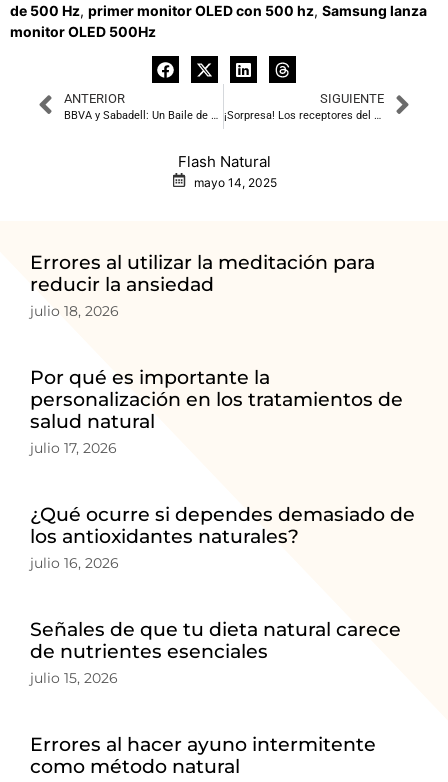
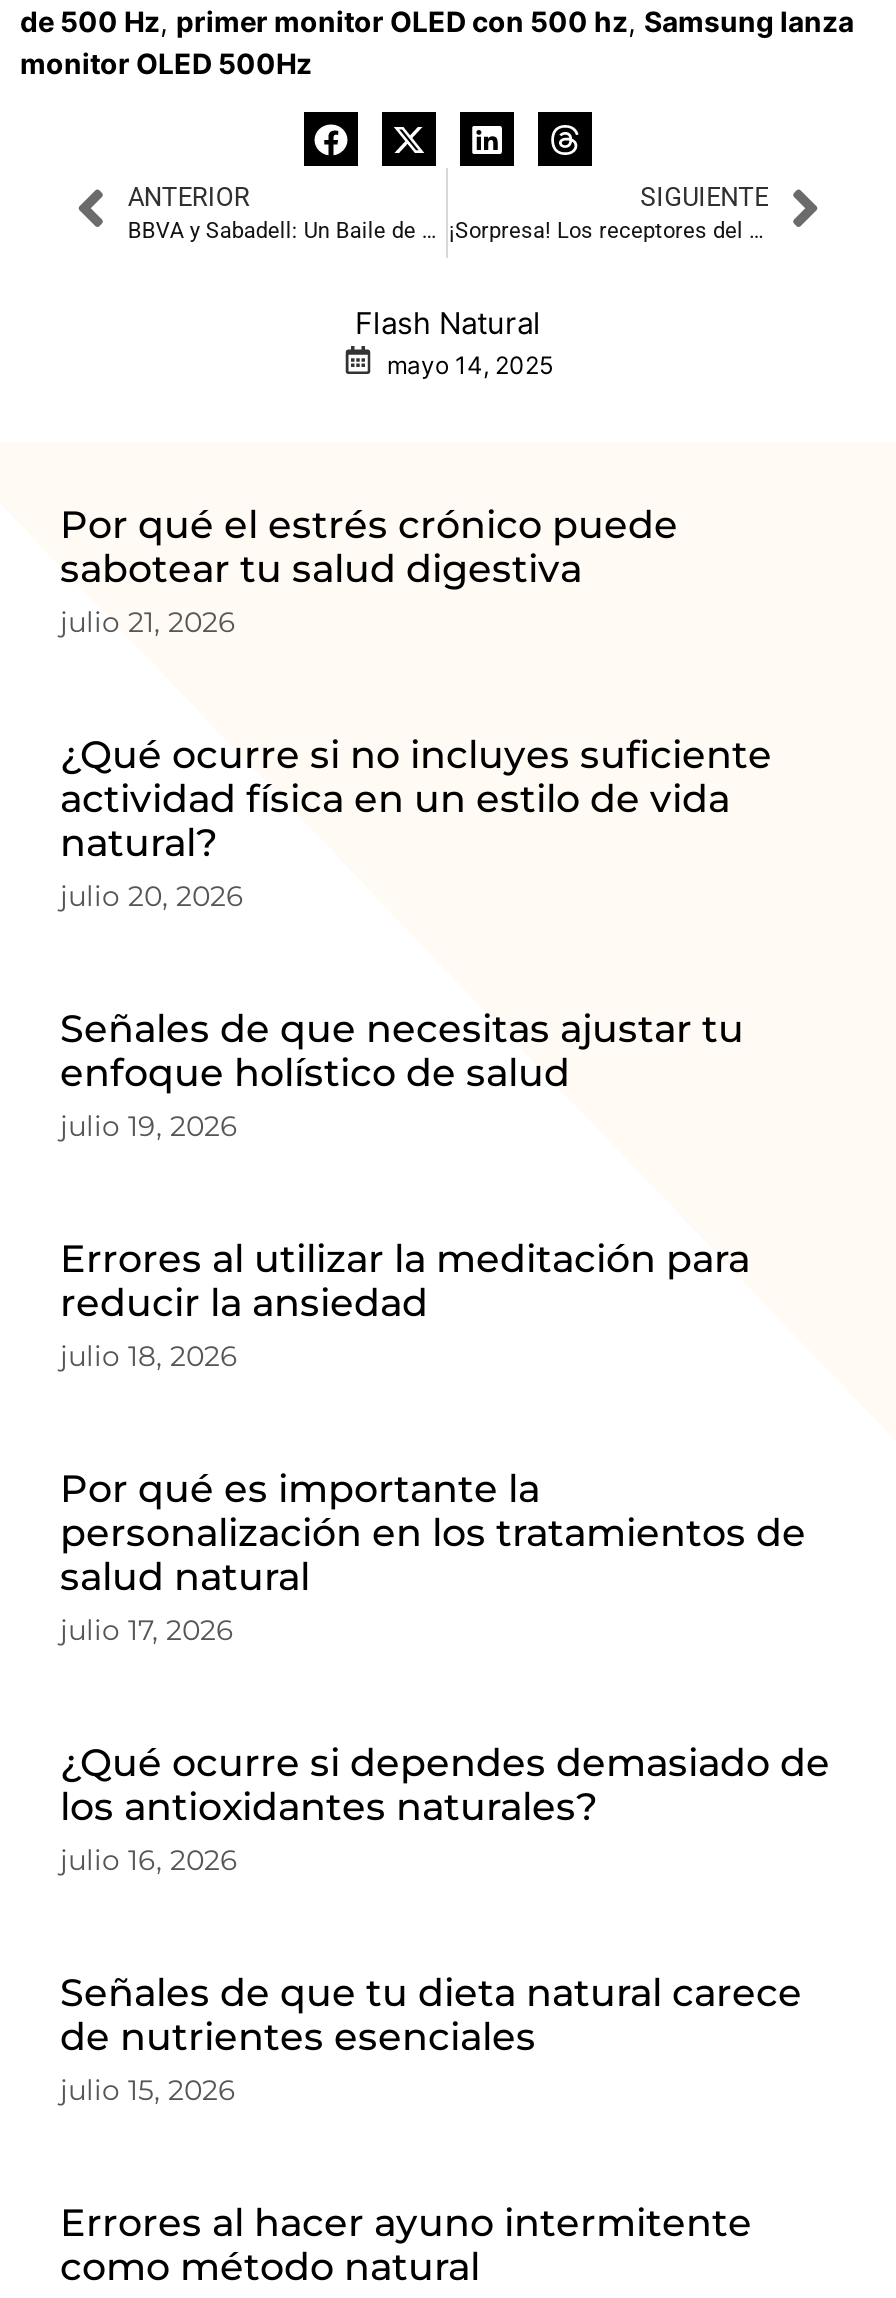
+ Por qué el estrés crónico puede
+ sabotear tu salud digestiva
+ julio 21, 2026
+ ¿Qué ocurre si no incluyes suficiente
+ actividad física en un estilo de vida
+ natural?
+ julio 20, 2026
+ Señales de que necesitas ajustar tu
+ enfoque holístico de salud
+ julio 19, 2026
